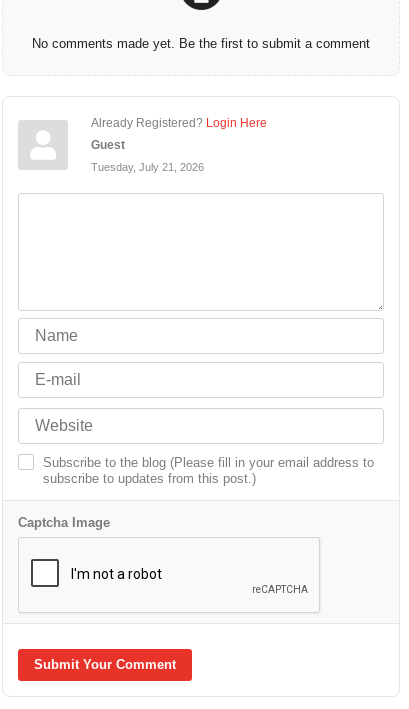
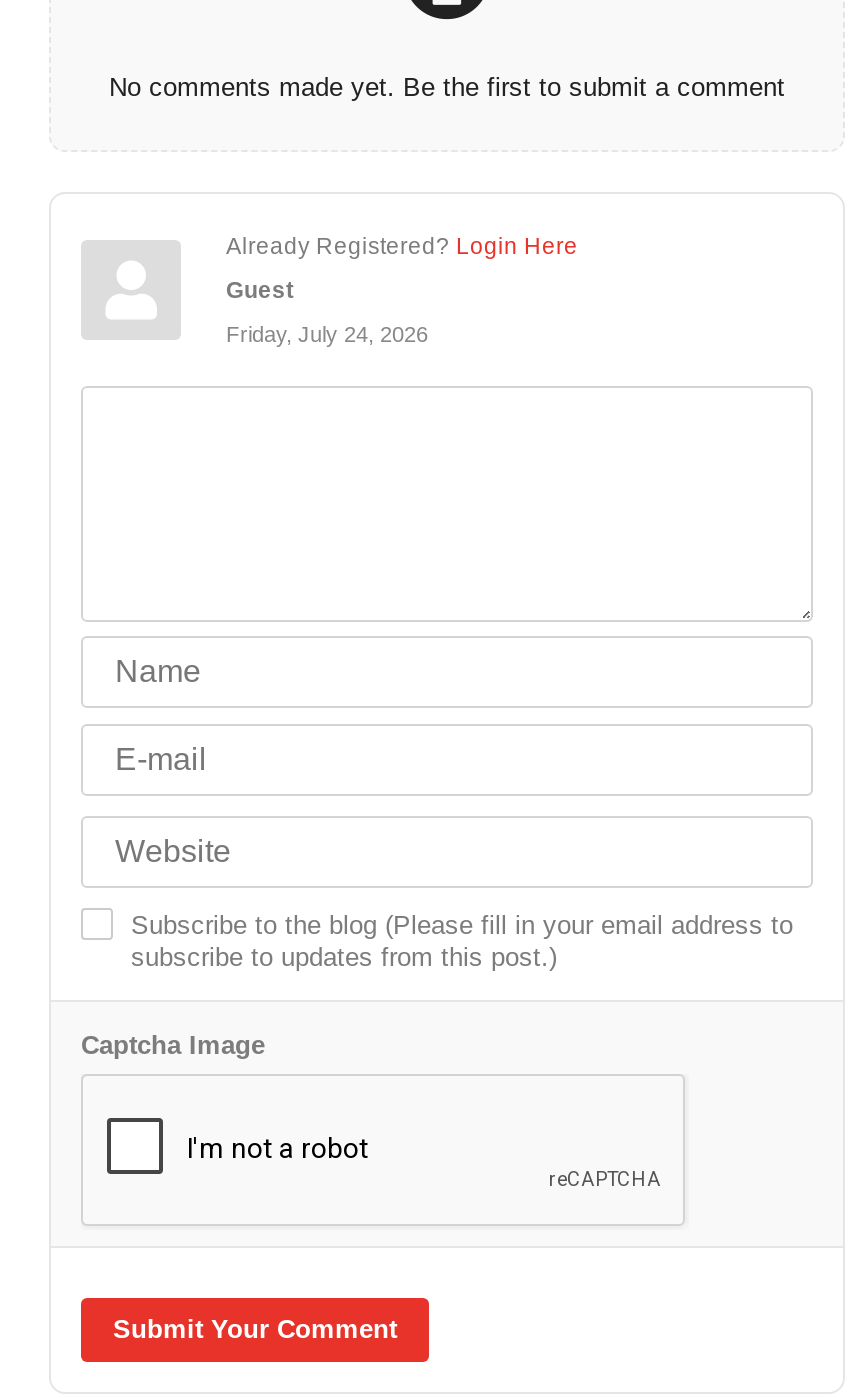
- Tuesday, July 21, 2026
+ Friday, July 24, 2026
